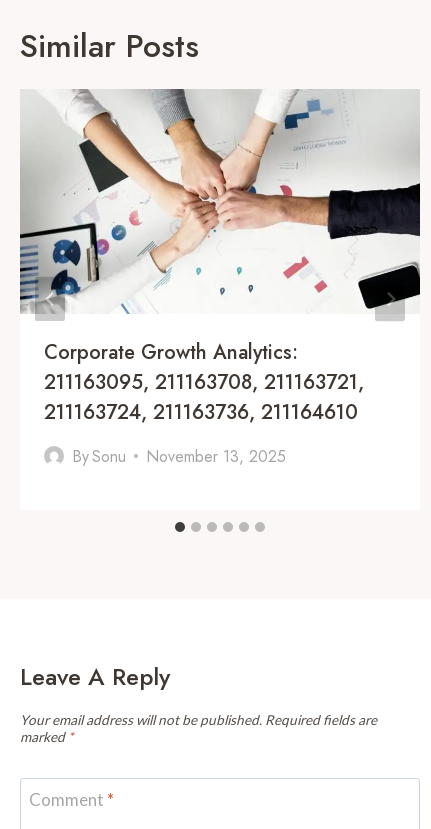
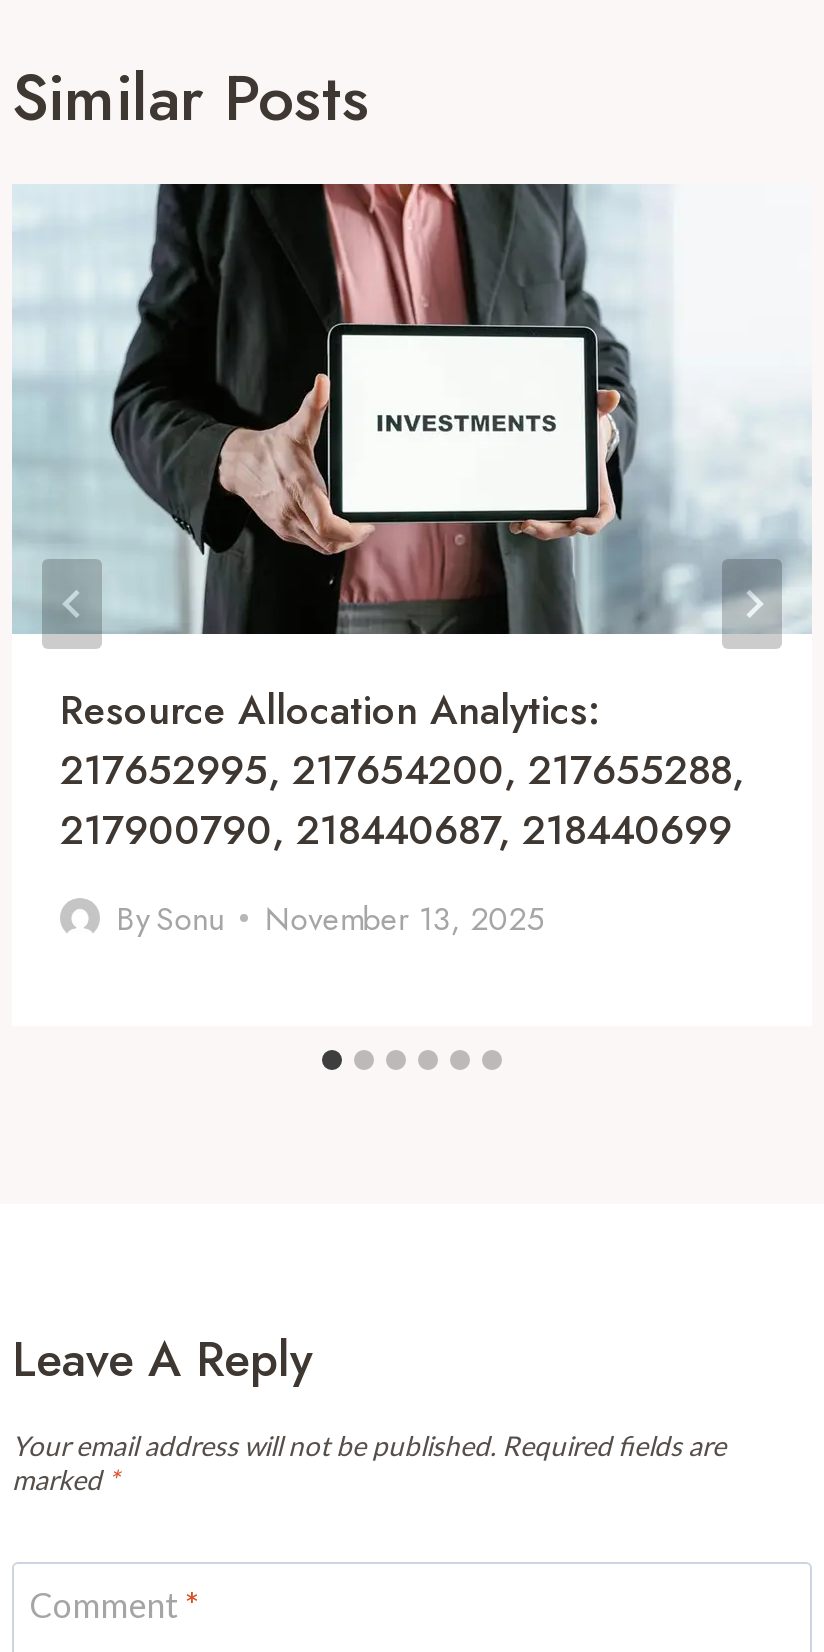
- [image]
- Corporate Growth Analytics:
+ [image]
+ Resource Allocation Analytics:

- 211163095, 211163708, 211163721,
+ 217652995, 217654200, 217655288,

- 211163724, 211163736, 211164610
+ 217900790, 218440687, 218440699
